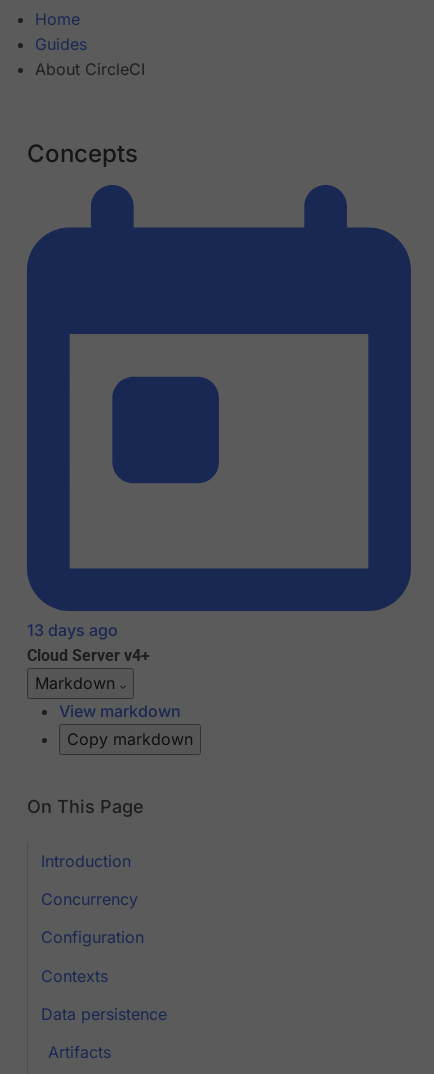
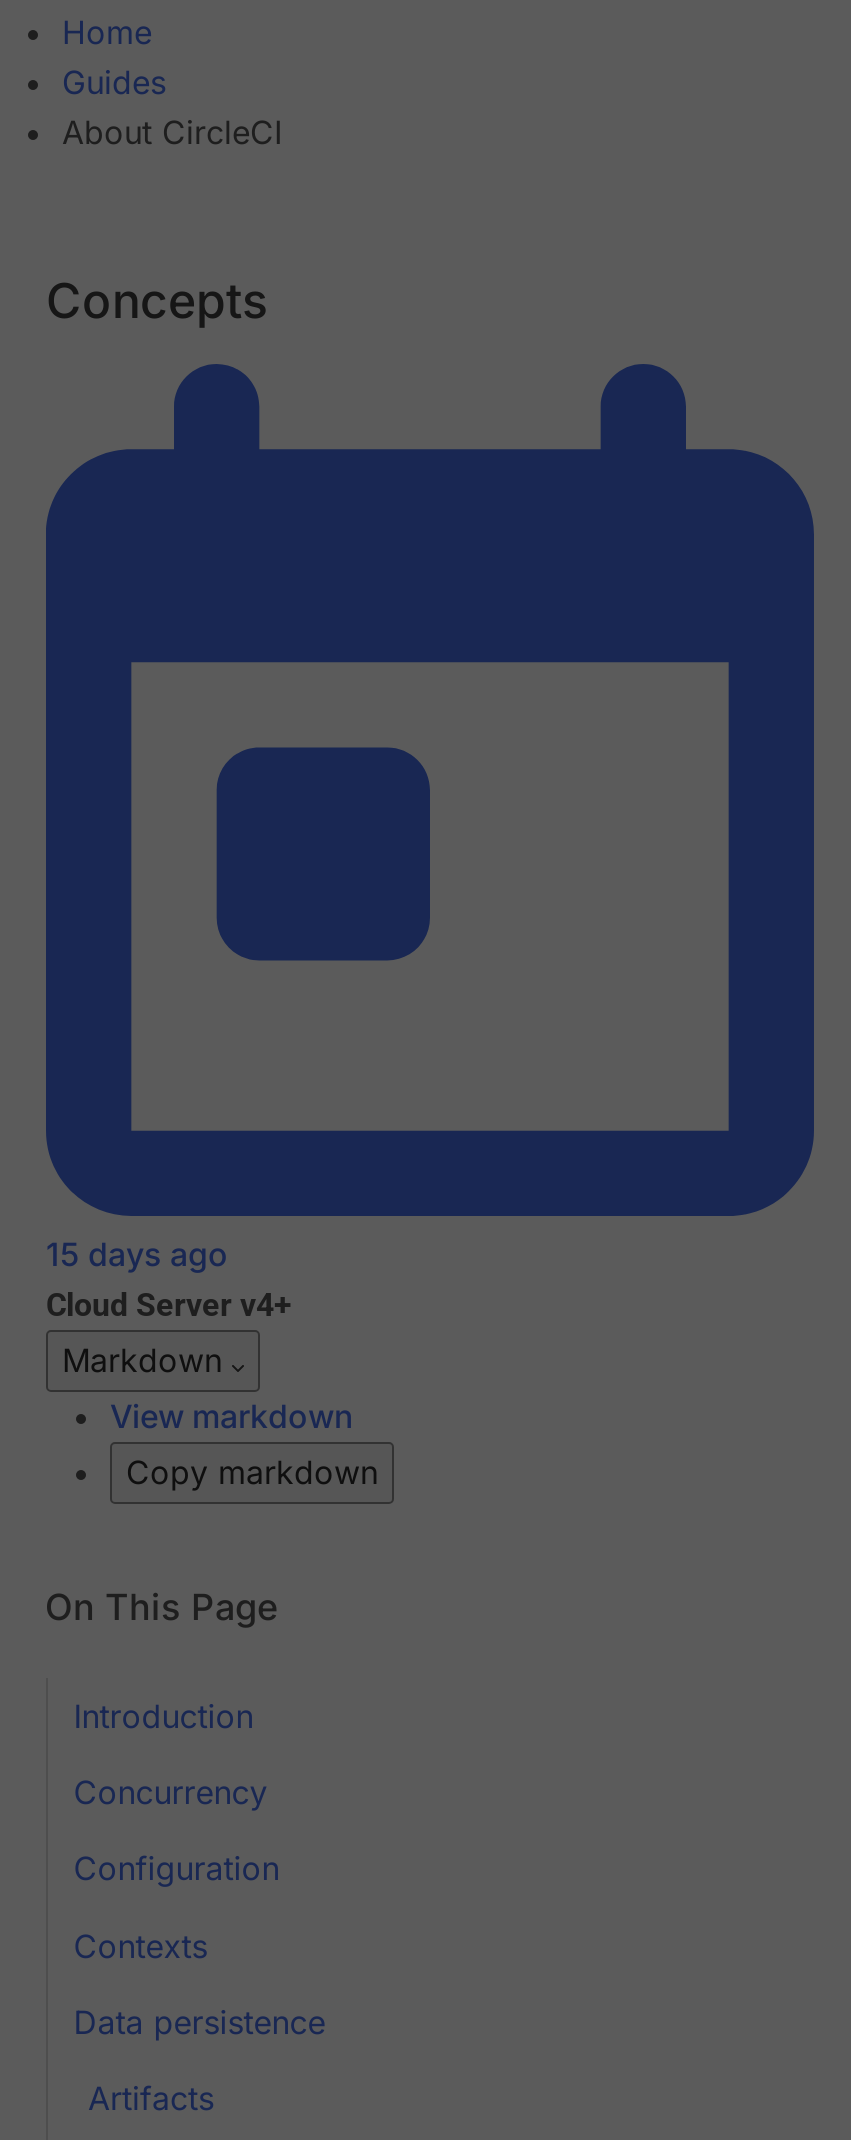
- 13 days ago
+ 15 days ago
